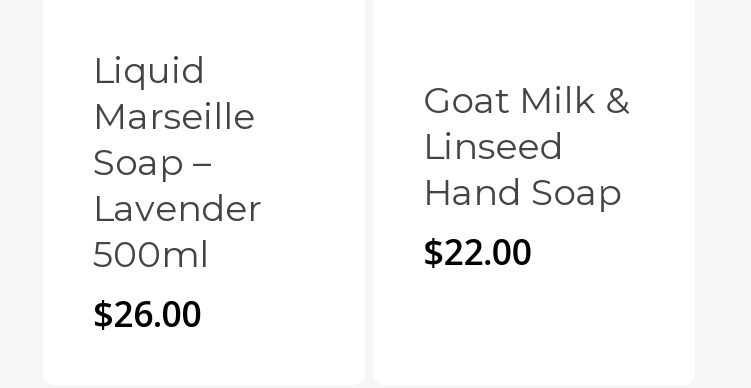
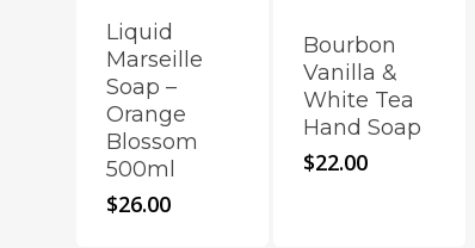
- Goat Milk &
- Linseed
+ Bourbon
+ Vanilla &
+ White Tea

- Lavender
+ Orange
+ Blossom
